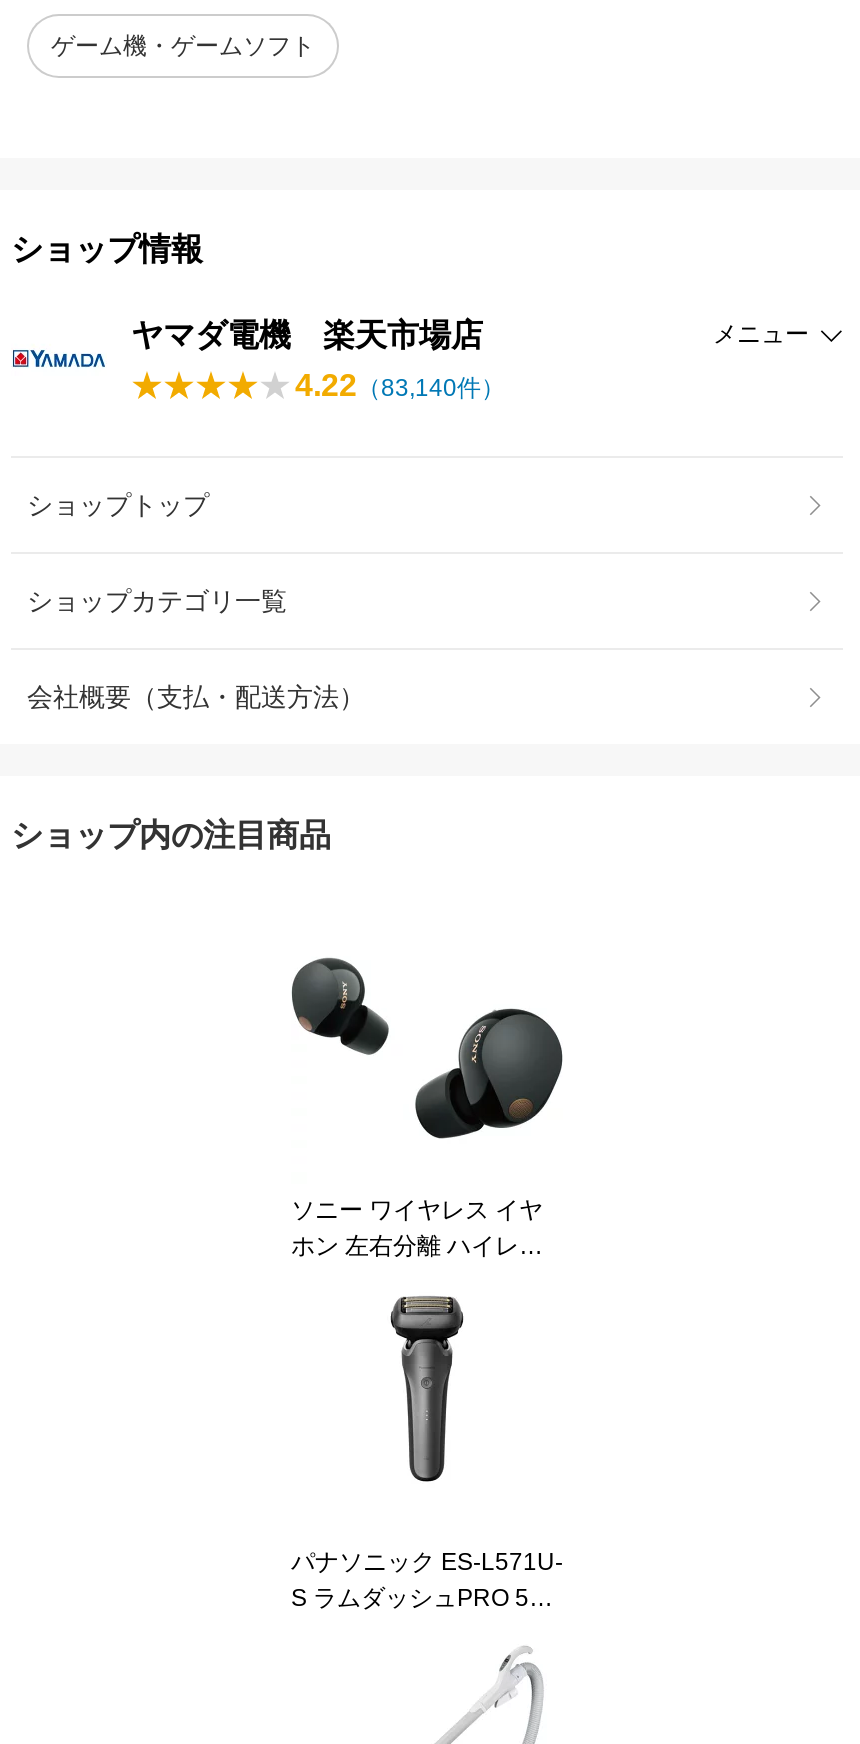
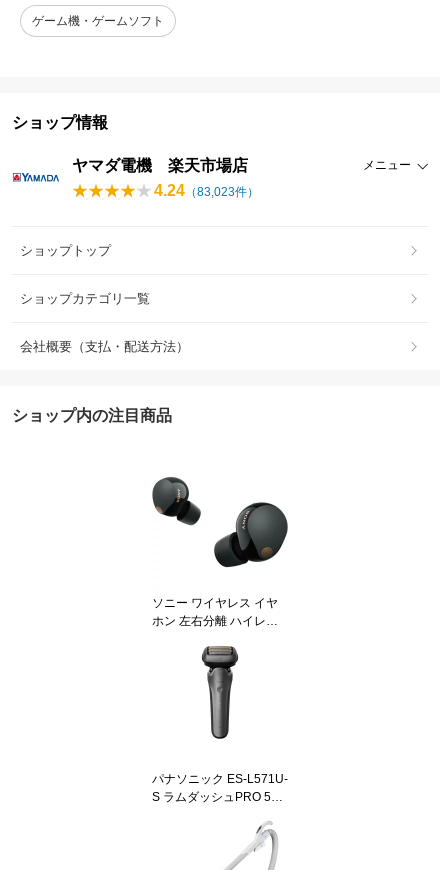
- 4.22（83,140件）
+ 4.24（83,023件）
